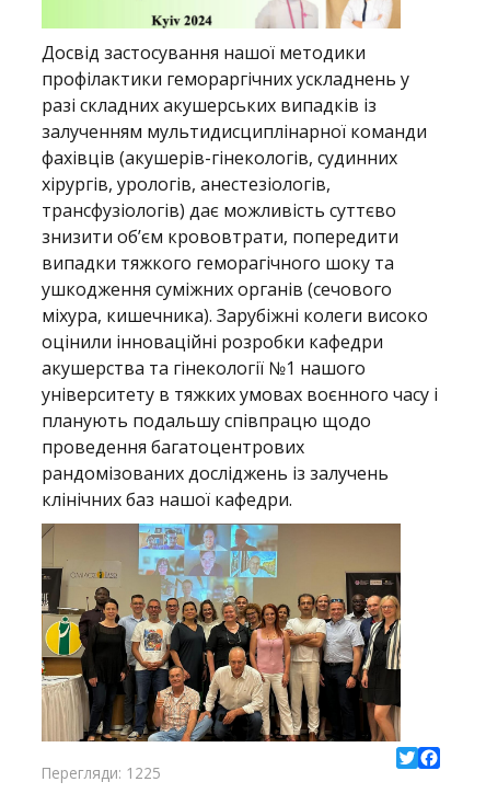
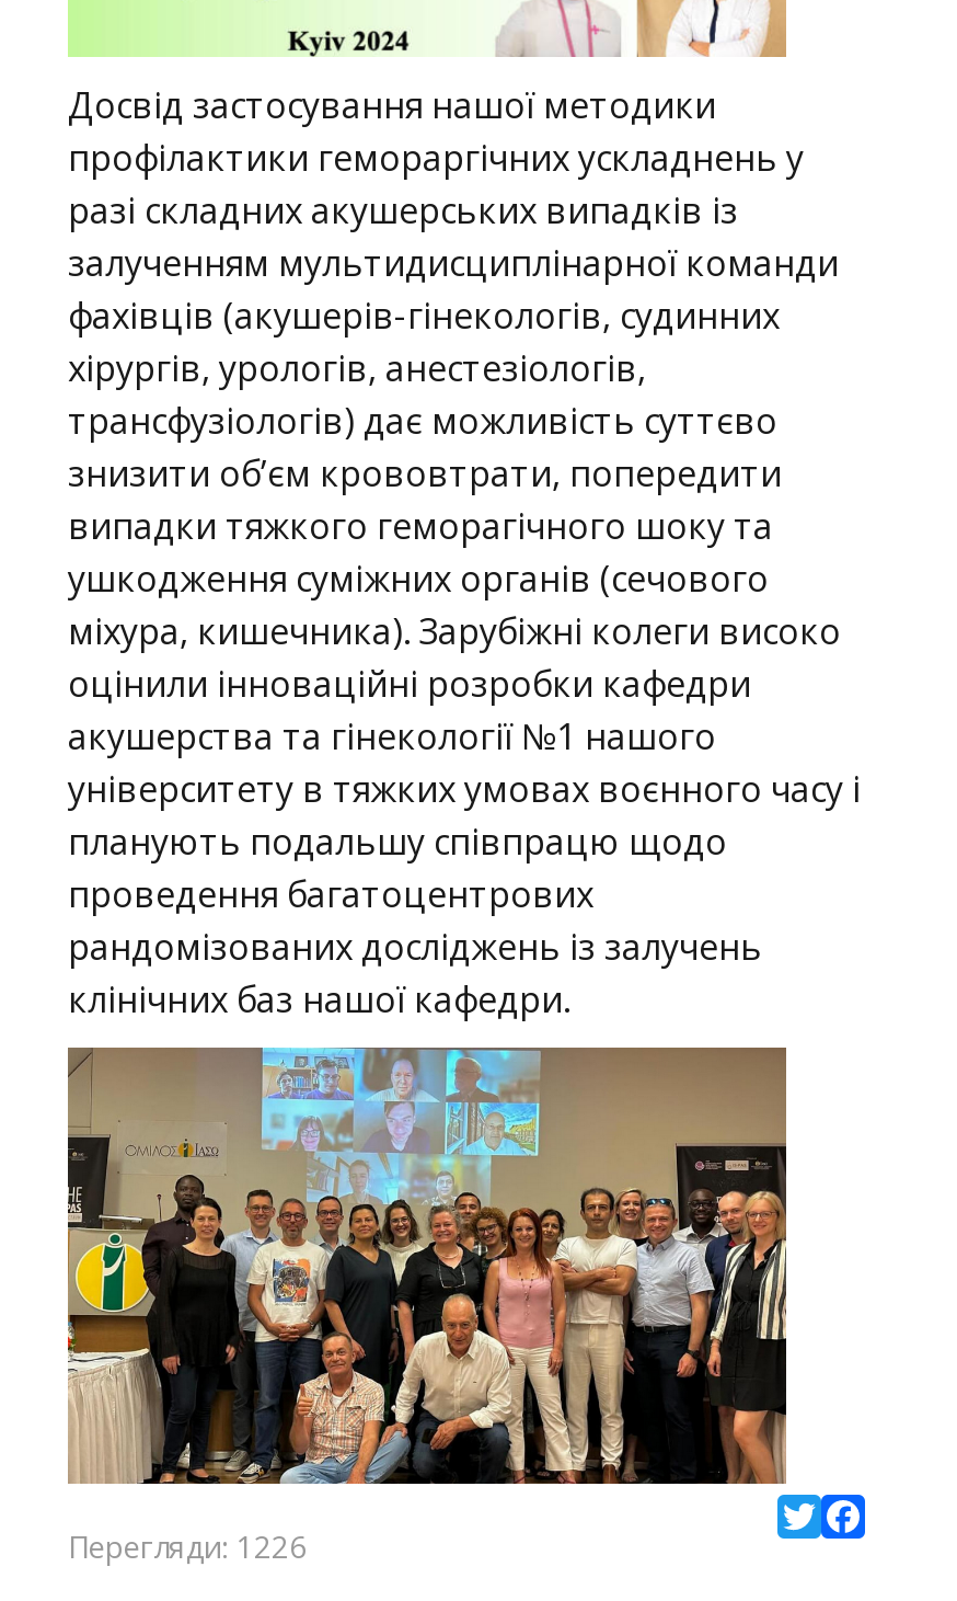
- Перегляди: 1225
+ Перегляди: 1226
